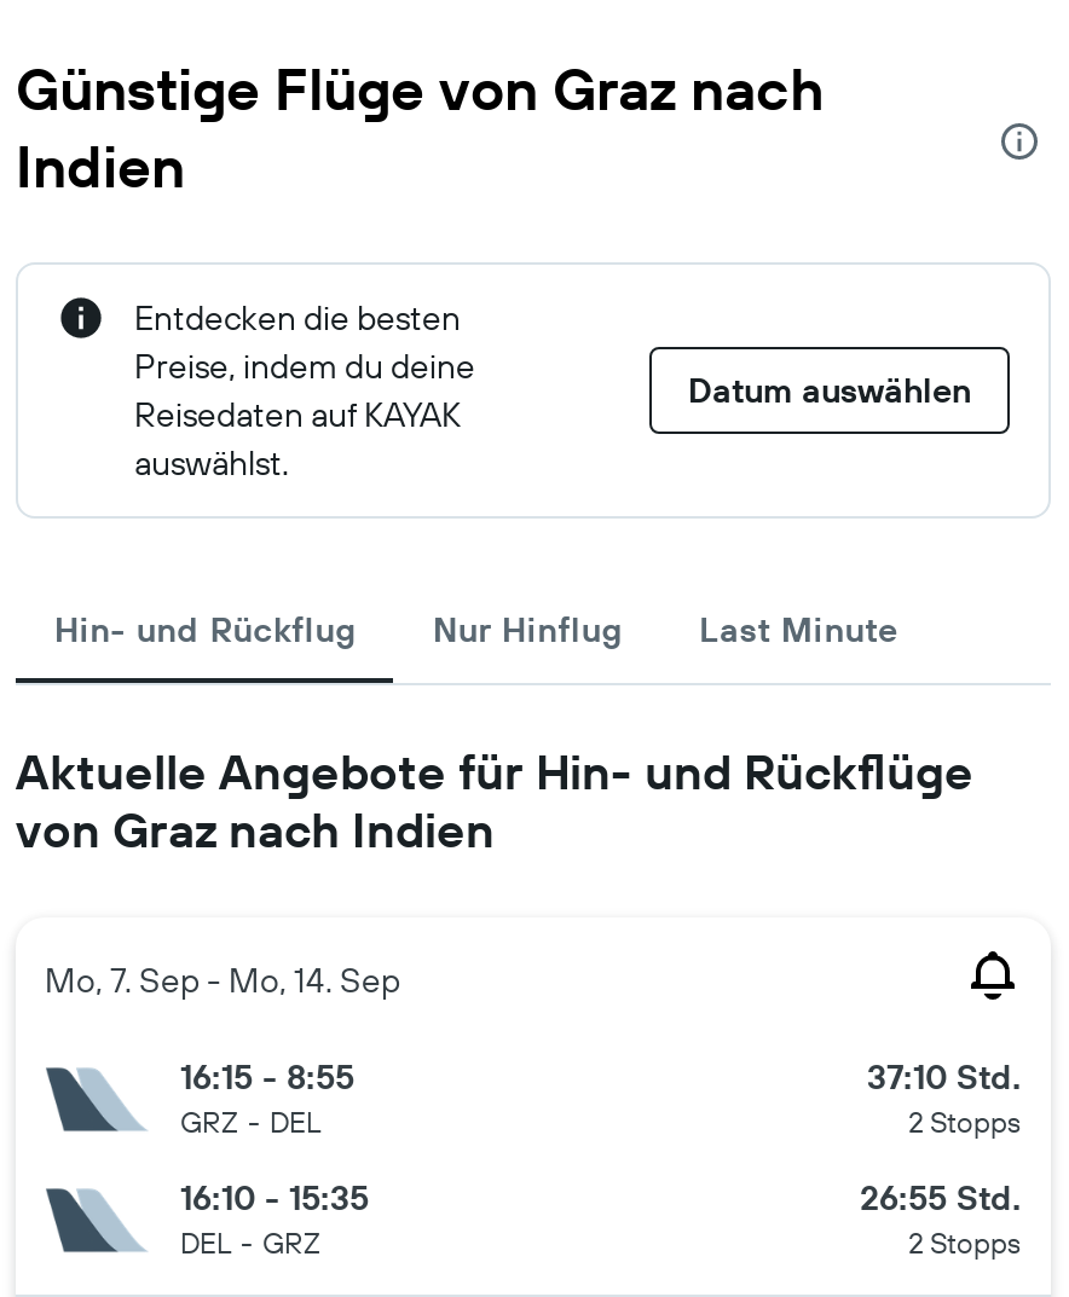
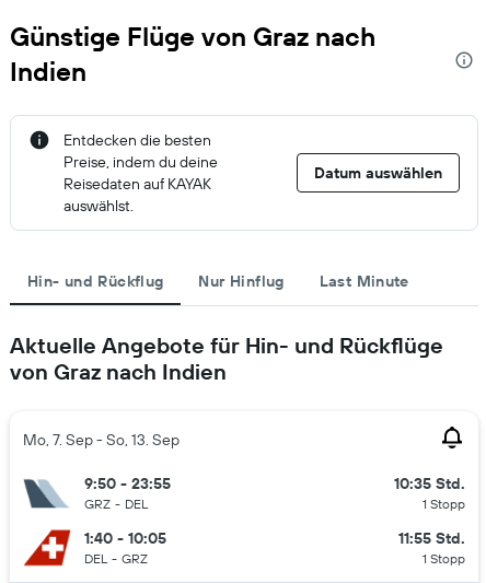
- Mo, 7. Sep - Mo, 14. Sep
+ Mo, 7. Sep - So, 13. Sep

- 16:15 - 8:55
+ 9:50 - 23:55

- 37:10 Std.
- 2 Stopps
+ 10:35 Std.
+ 1 Stopp

- [image]
- 16:10 - 15:35
+ [image]
+ 1:40 - 10:05

- 26:55 Std.
- 2 Stopps
+ 11:55 Std.
+ 1 Stopp
